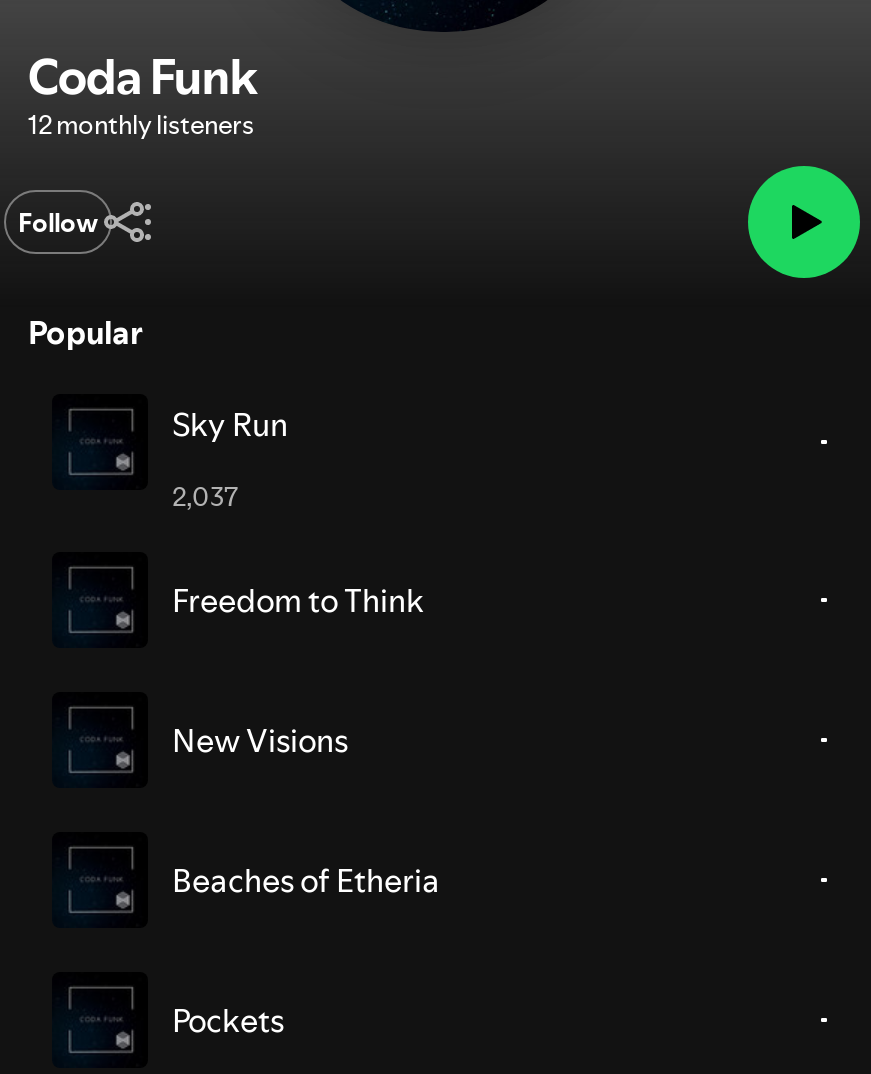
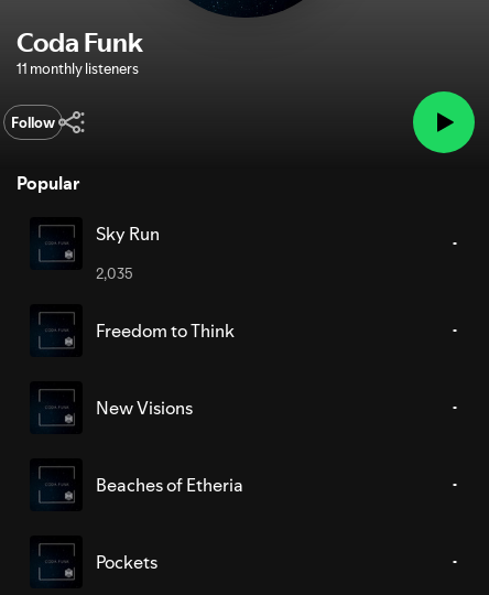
- 12 monthly listeners
+ 11 monthly listeners

- 2,037
+ 2,035
